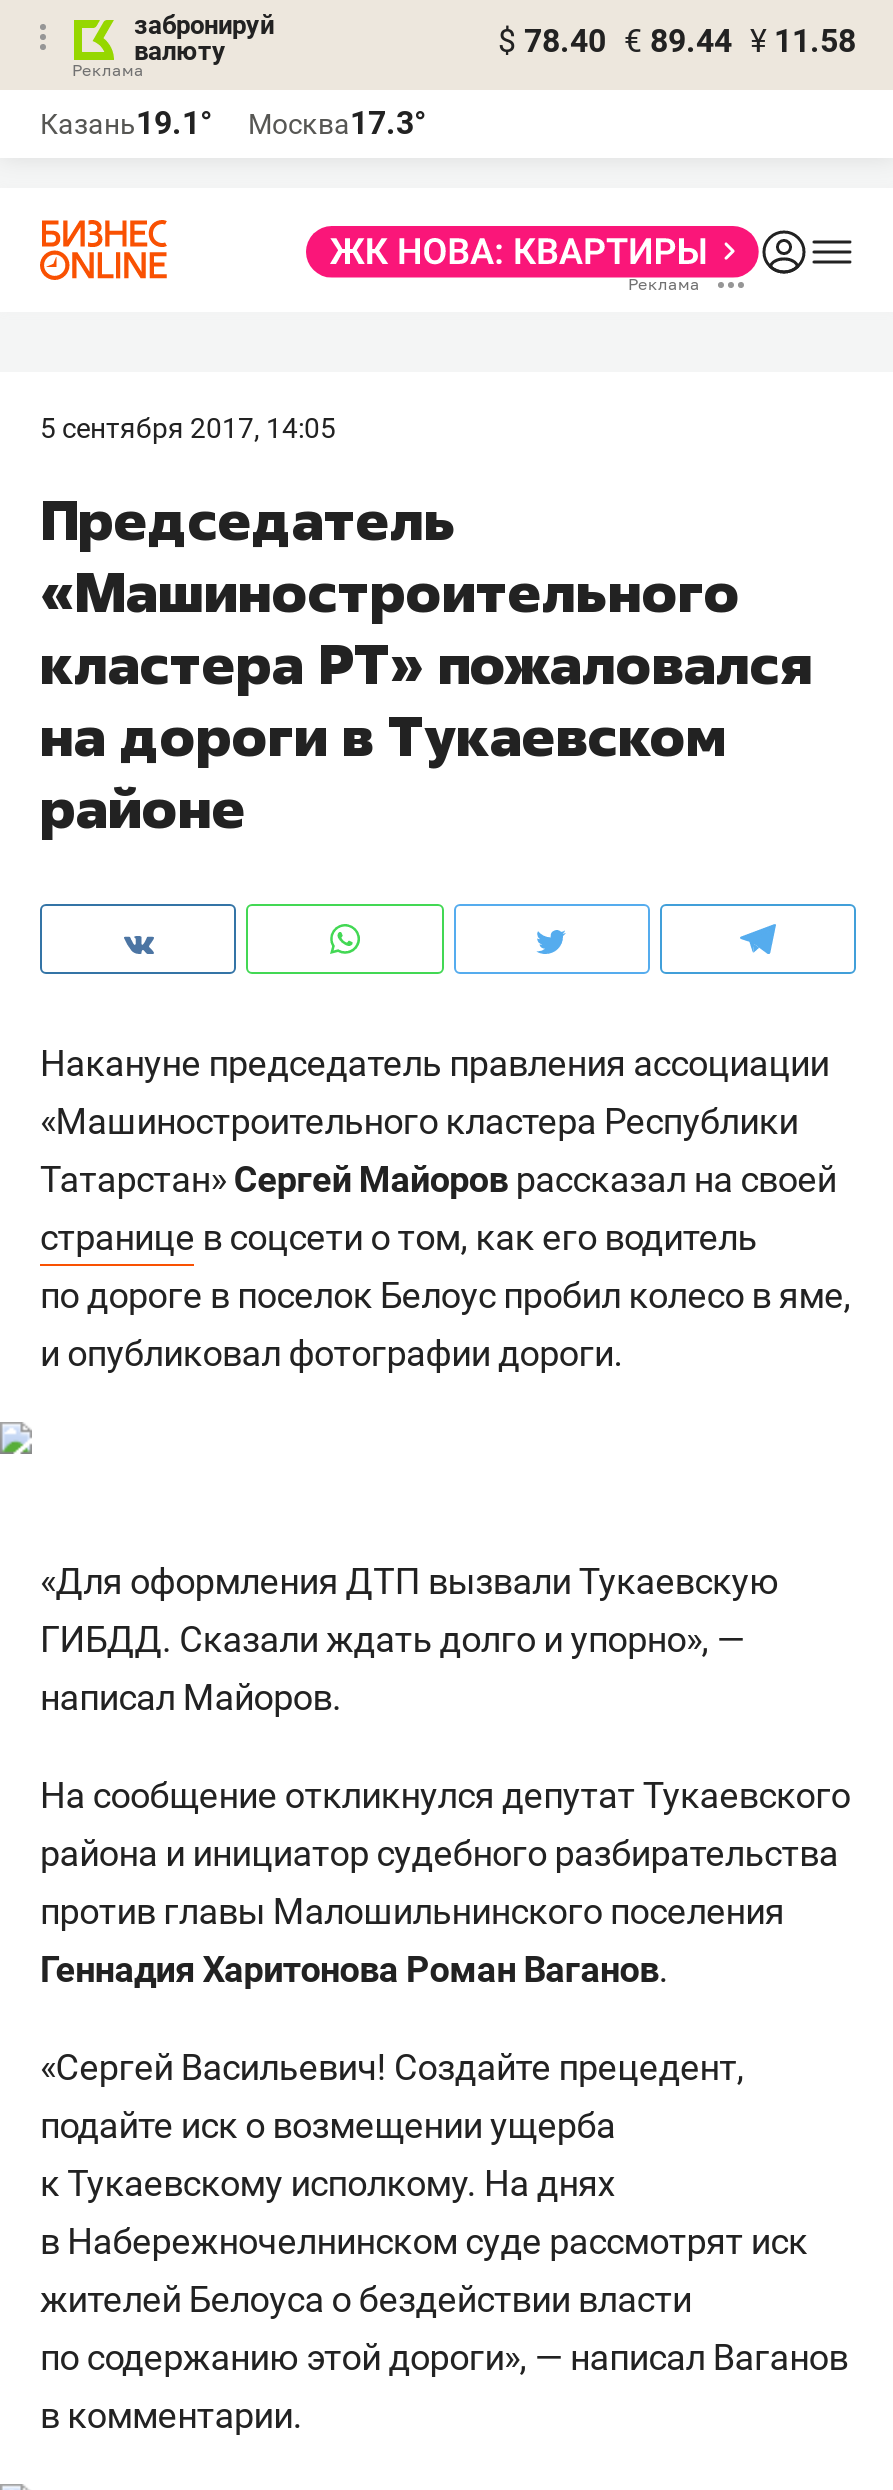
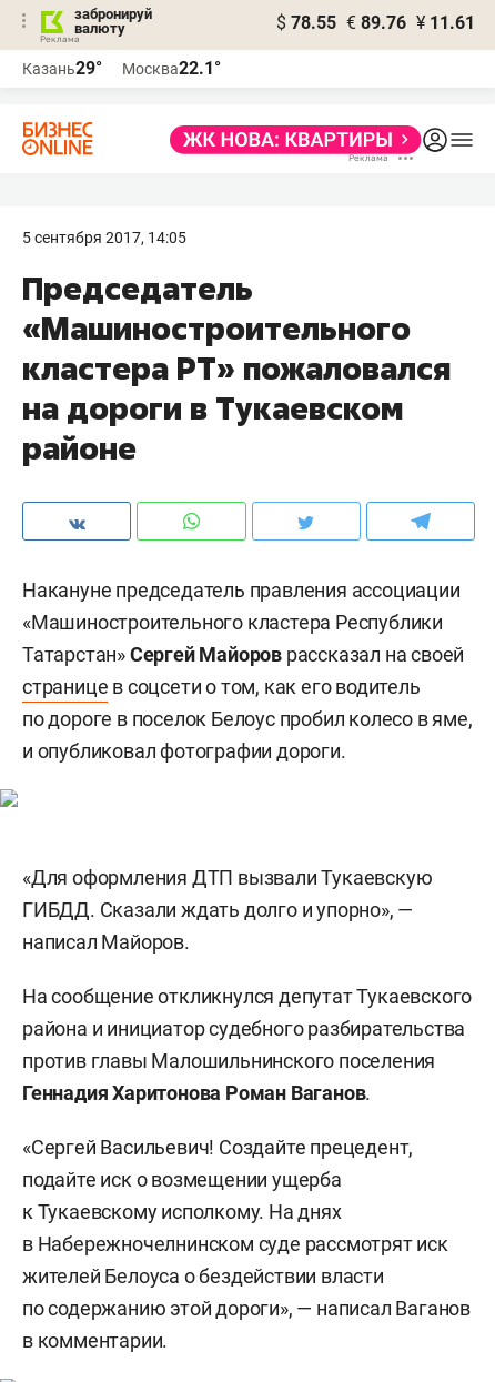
- $ 78.40 € 89.44 ¥ 11.58
+ $ 78.55 € 89.76 ¥ 11.61

- Казань19.1°
+ Казань29°

- Москва17.3°
+ Москва22.1°
